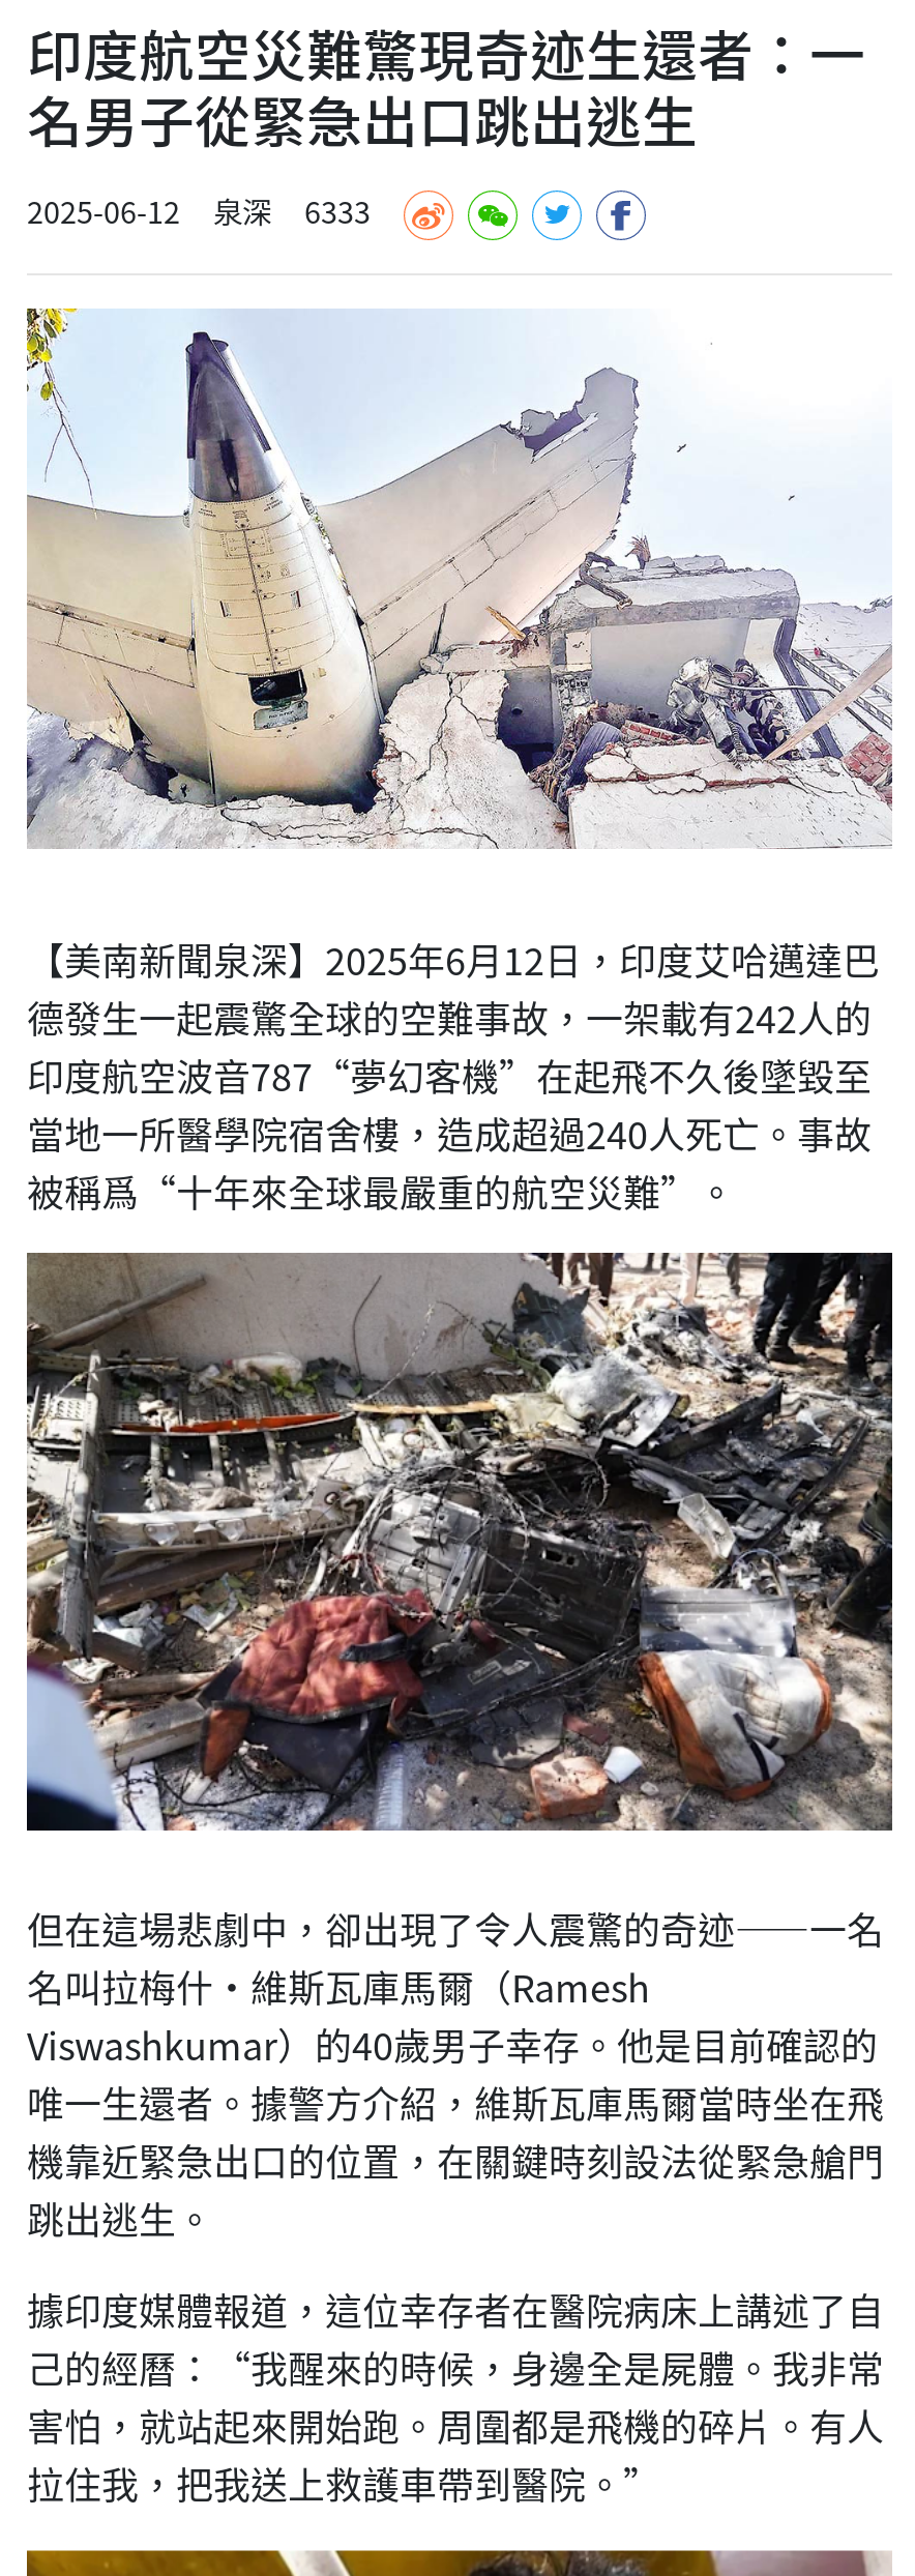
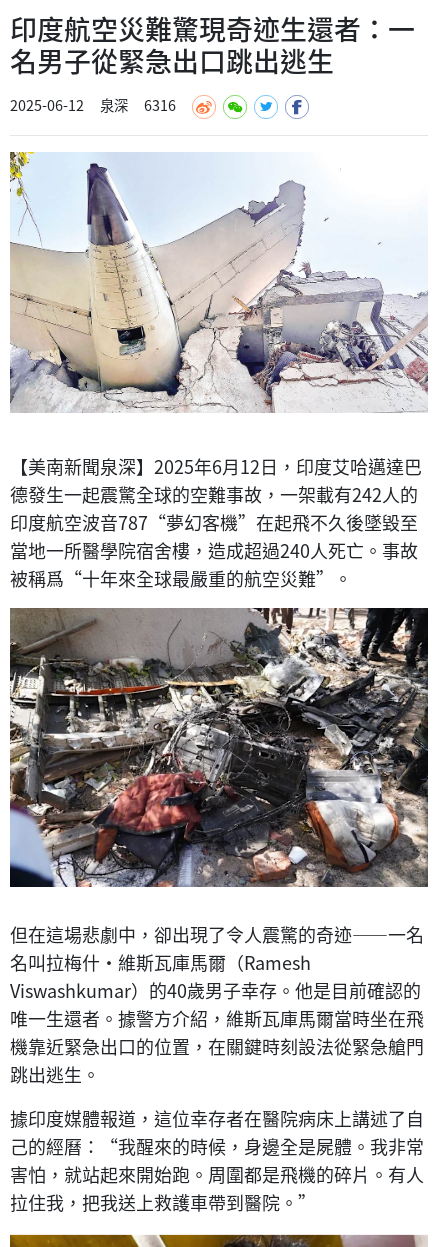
- 2025-06-12 泉深 6333
+ 2025-06-12 泉深 6316
